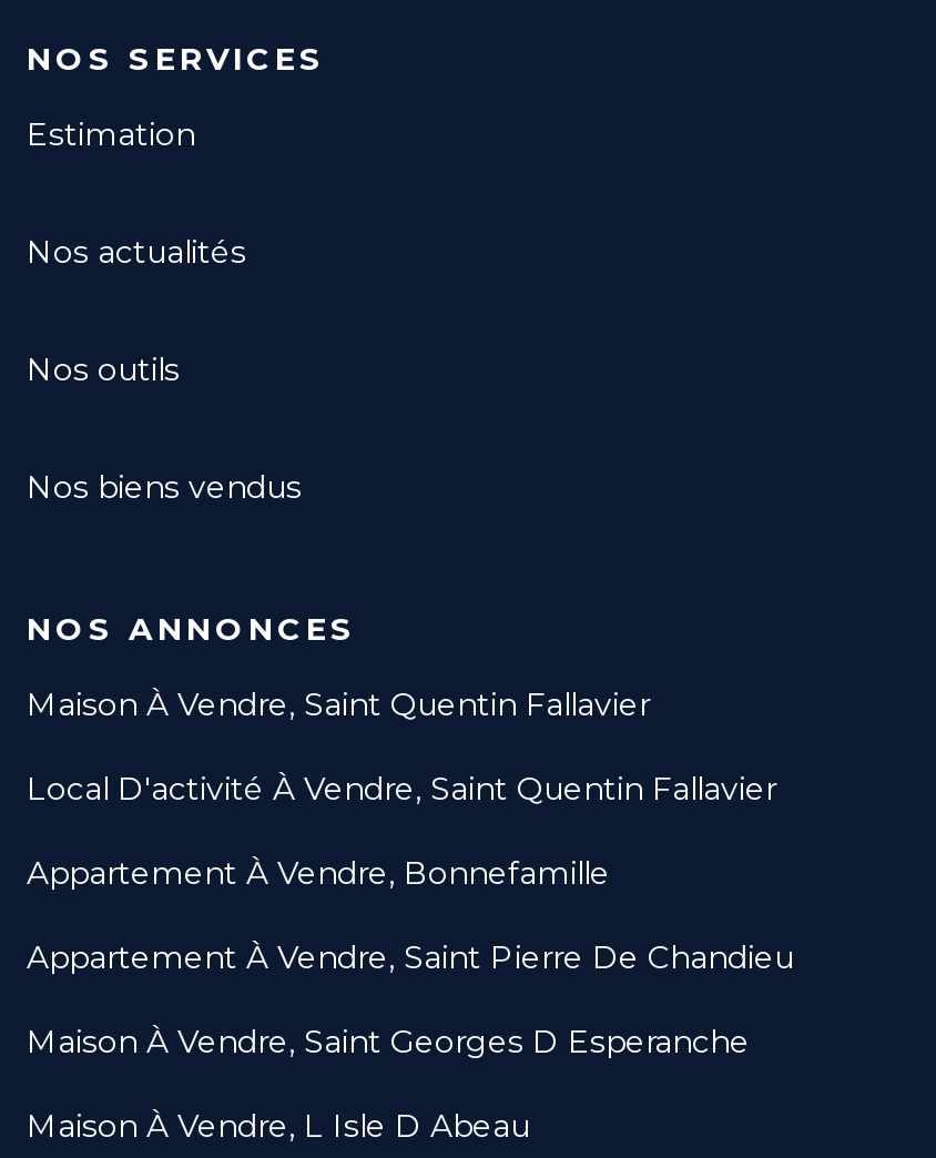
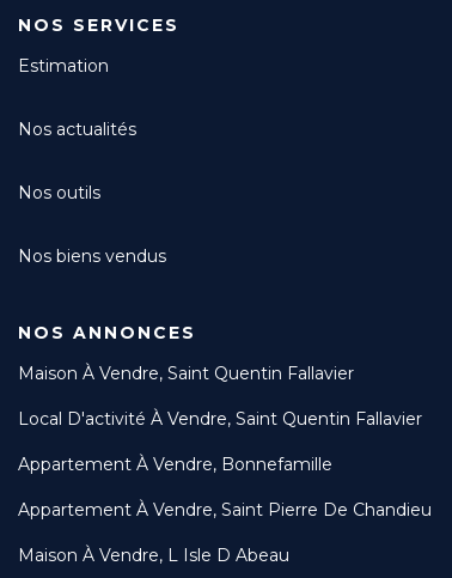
- Maison À Vendre, Saint Georges D Esperanche
